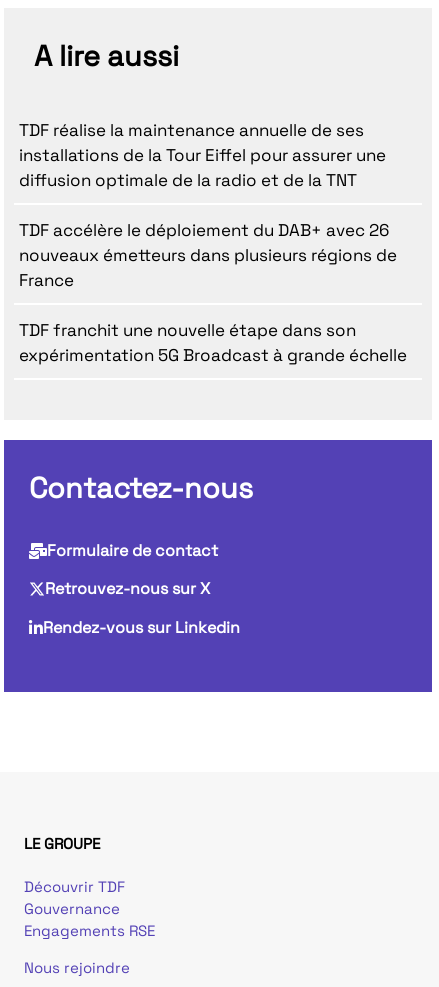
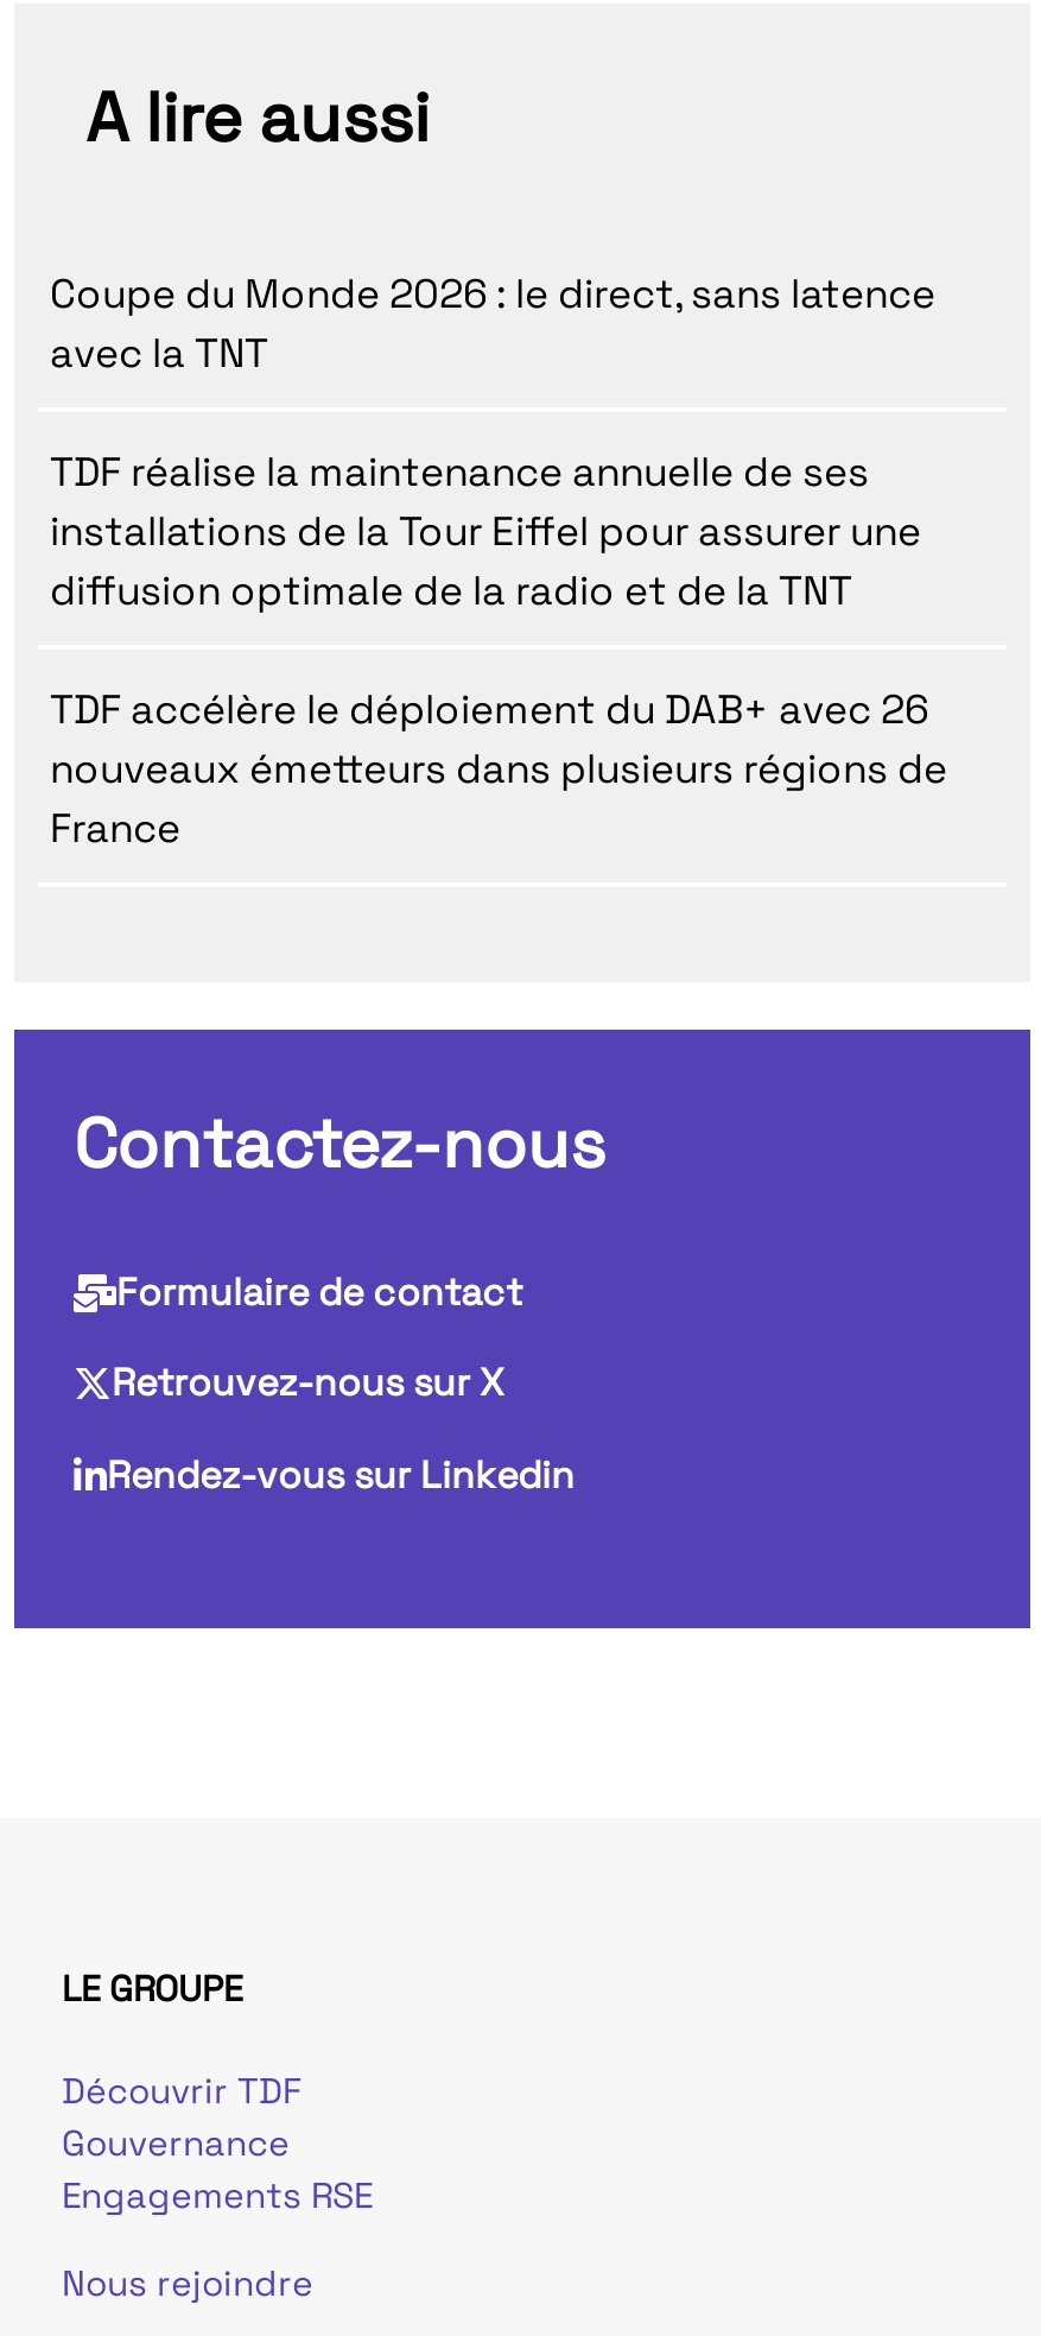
+ Coupe du Monde 2026 : le direct, sans latence
+ avec la TNT

moved down: TDF réalise la maintenance annuelle de ses | installations de la Tour Eiffel pour assurer une | diffusion optimale de la radio et de la TNT | TDF accélère le déploiement du DAB+ avec 26 | nouveaux émetteurs dans plusieurs régions de | France

- TDF franchit une nouvelle étape dans son
- expérimentation 5G Broadcast à grande échelle
